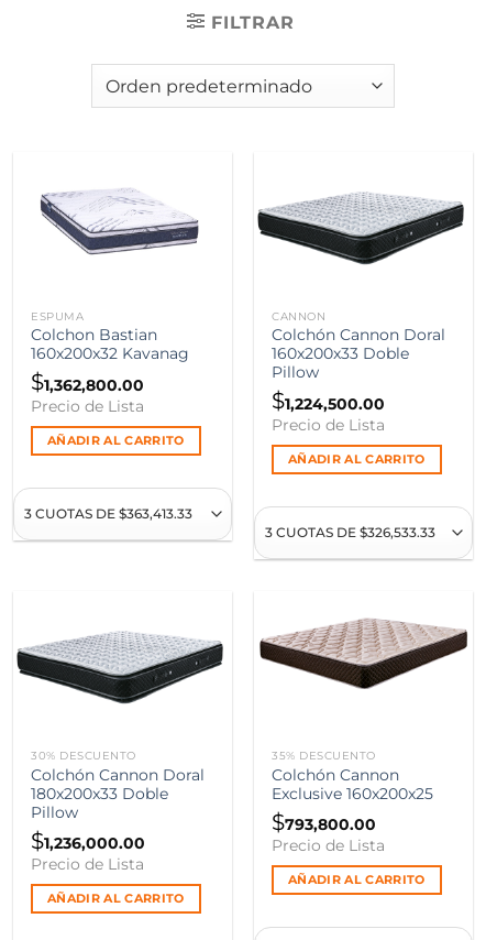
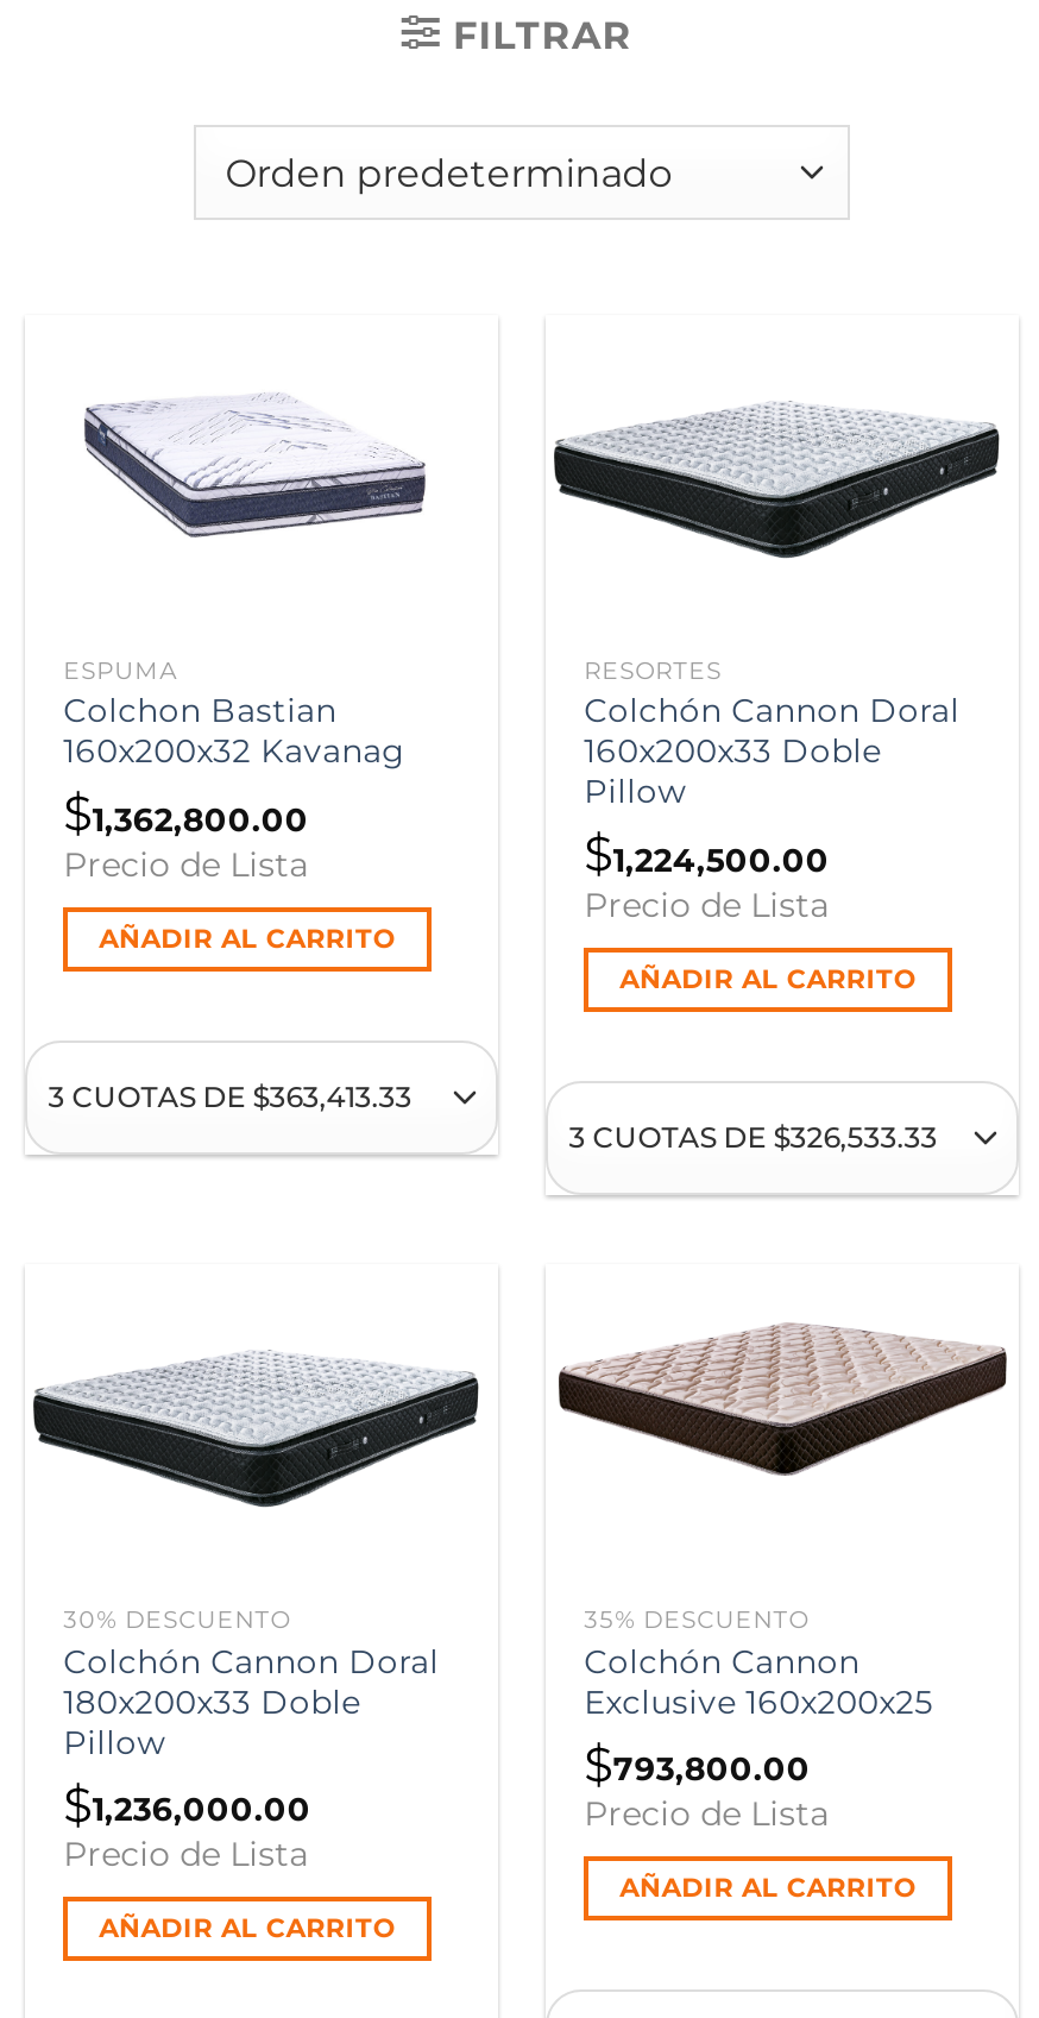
- CANNON
+ RESORTES
